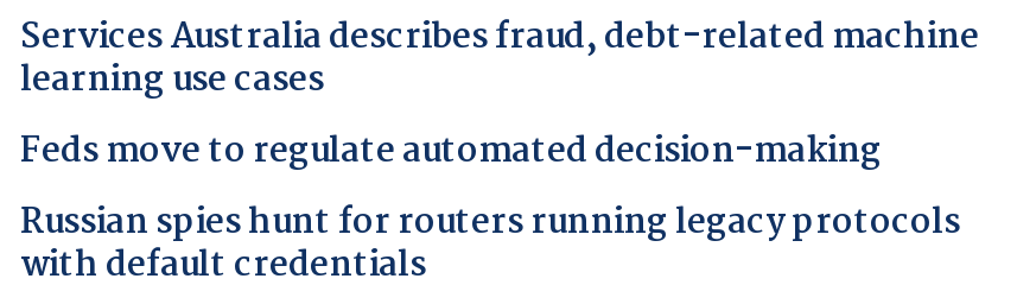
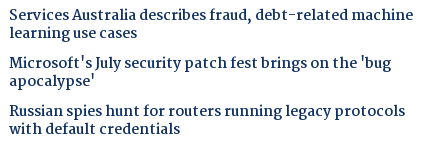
- Feds move to regulate automated decision-making
+ Microsoft's July security patch fest brings on the 'bug
+ apocalypse'
